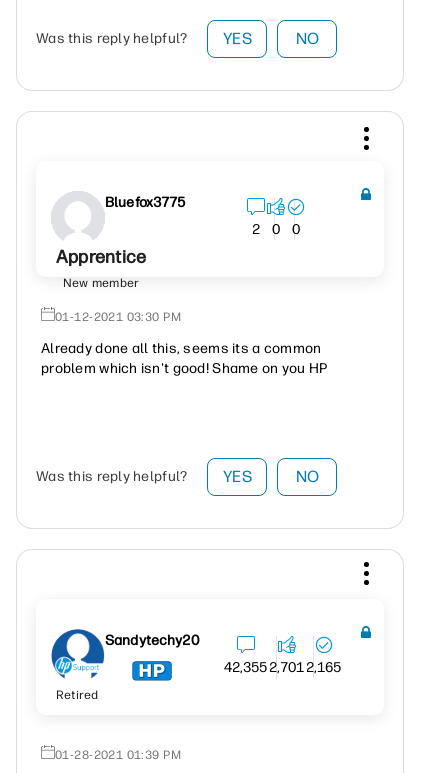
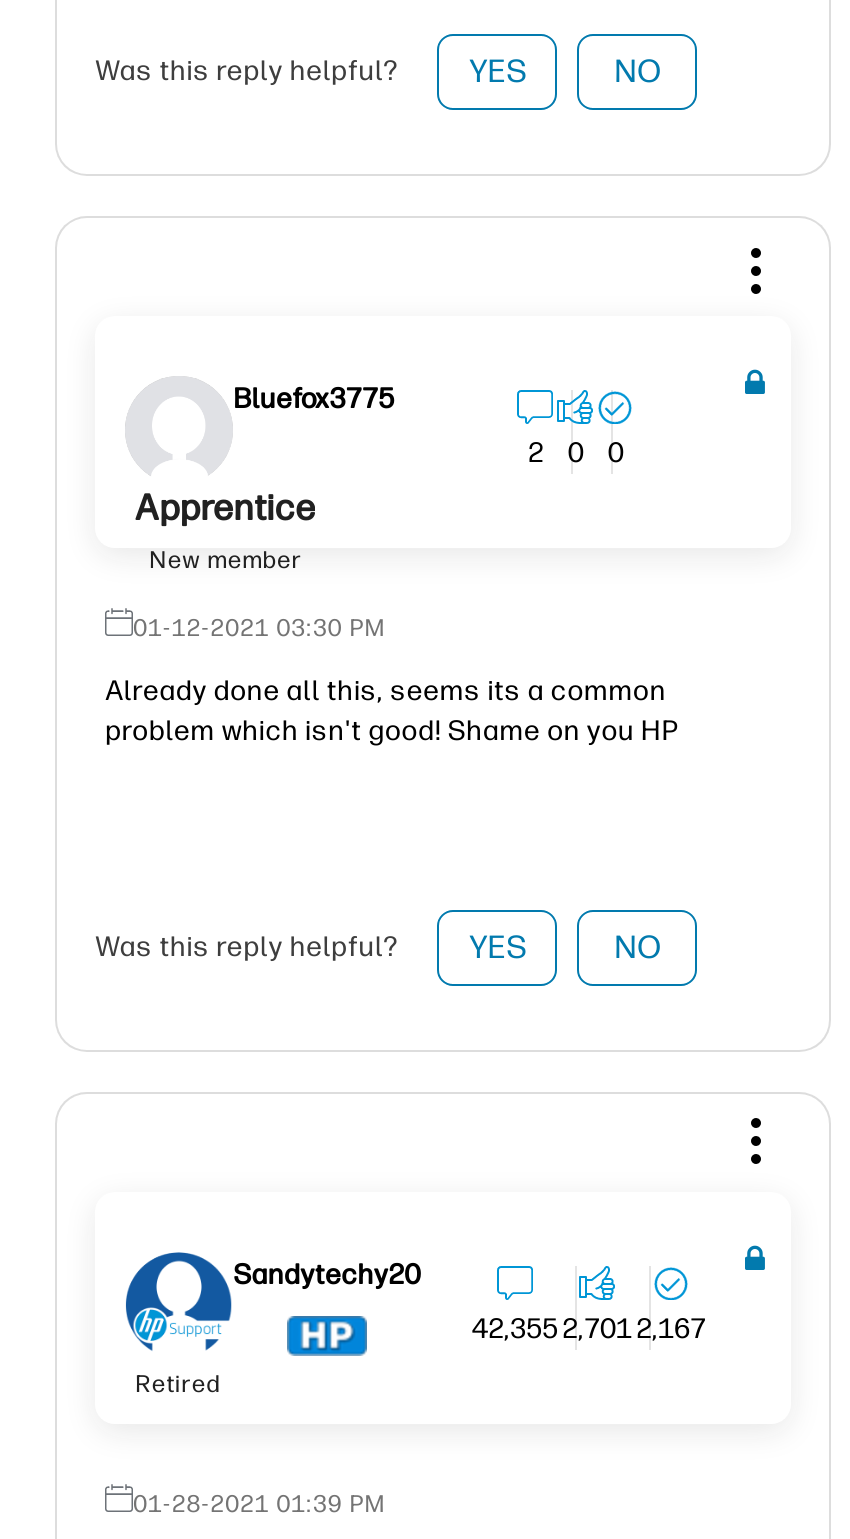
- 42,355 2,701 2,165
+ 42,355 2,701 2,167
